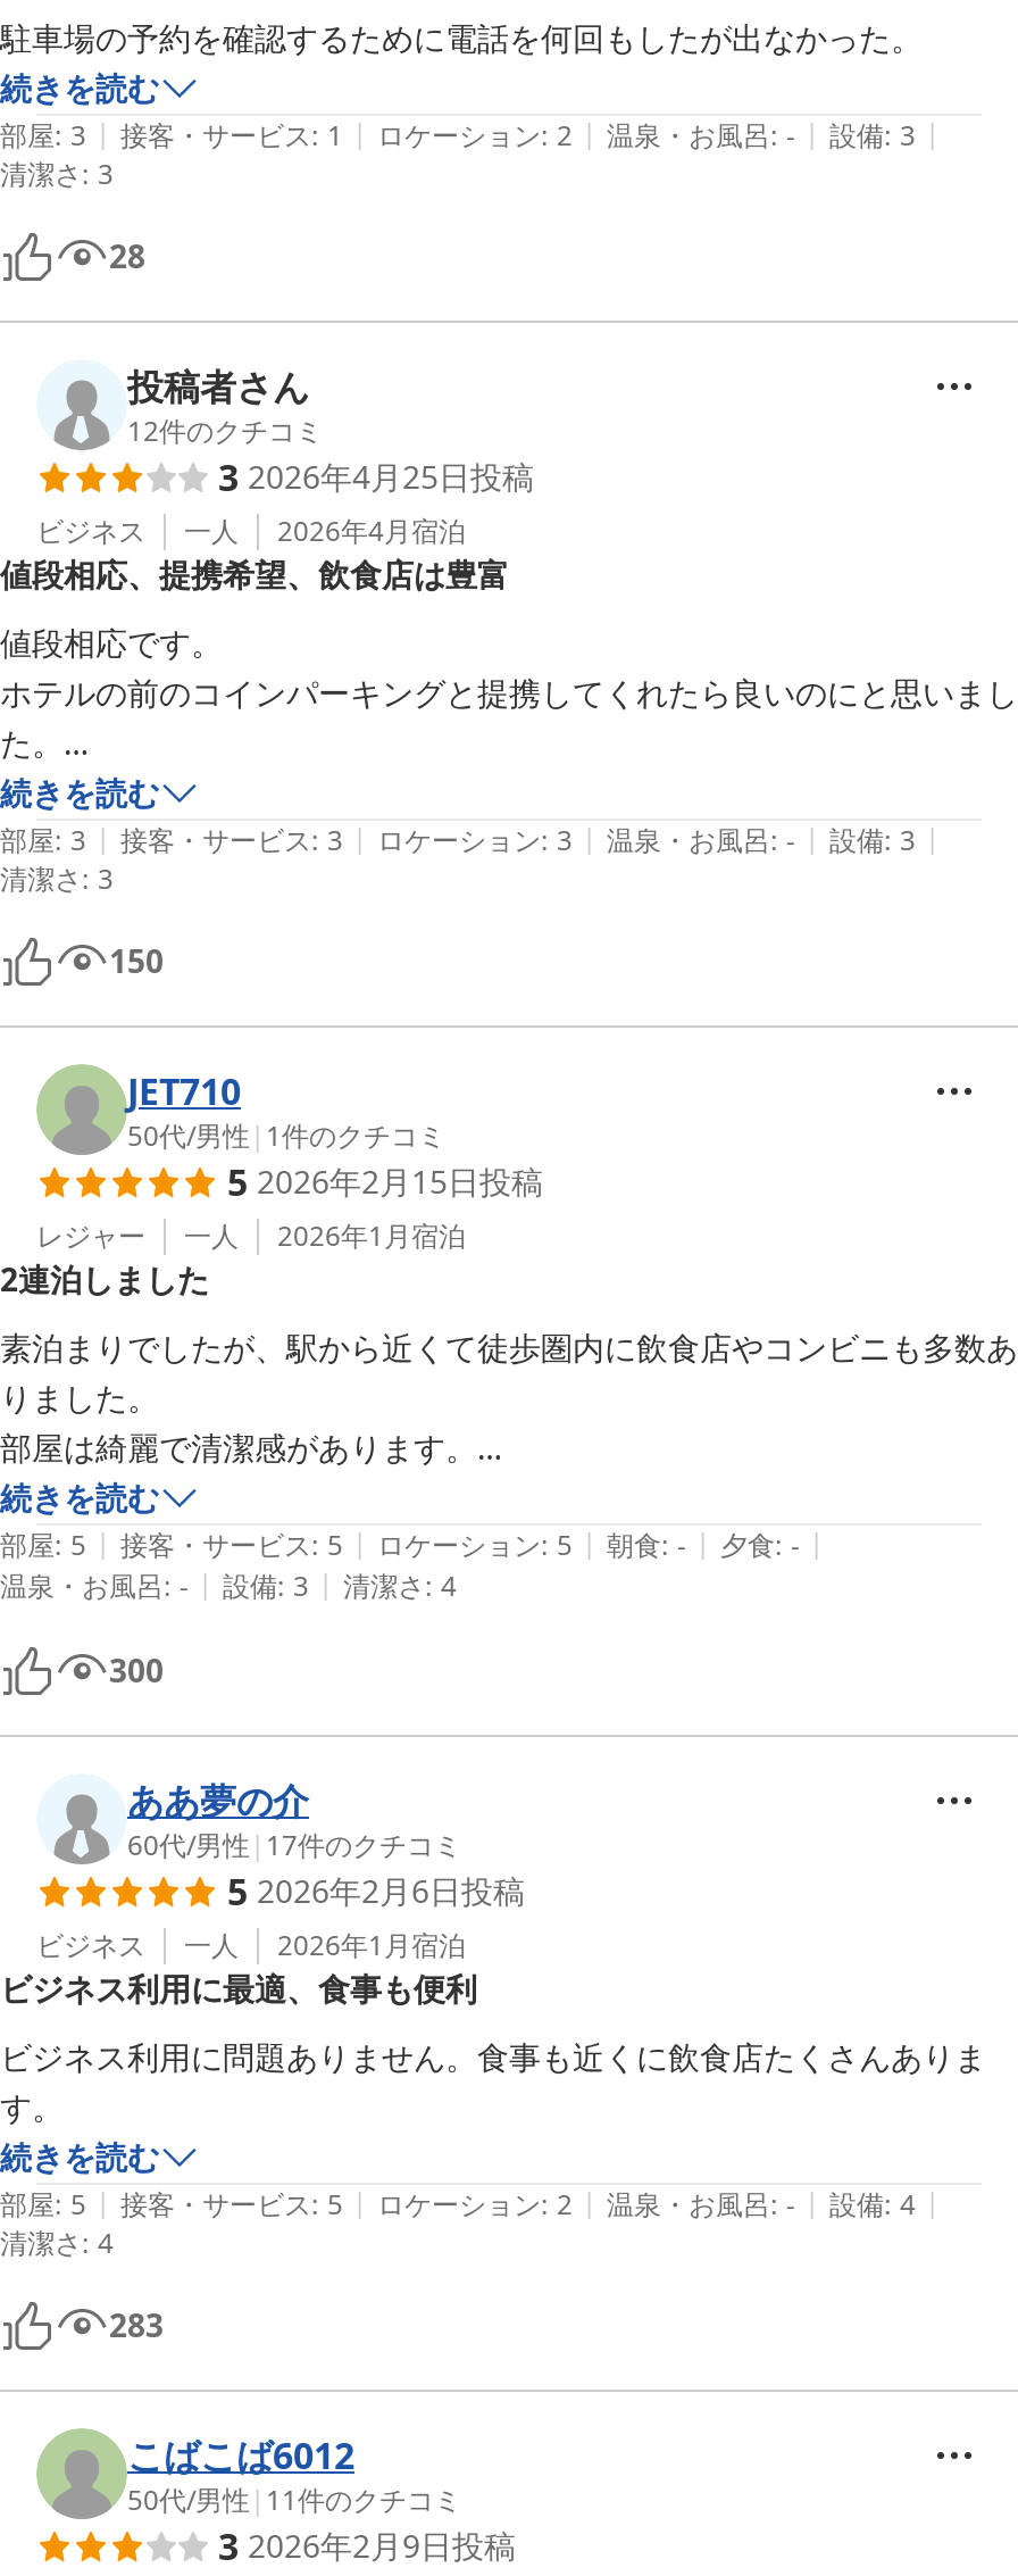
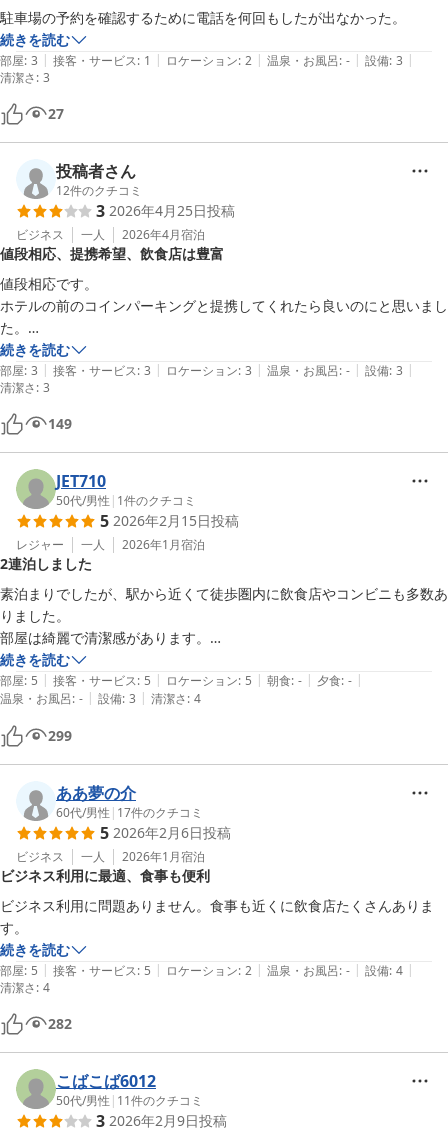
- 28
+ 27

- 150
+ 149

- 300
+ 299

- 283
+ 282
